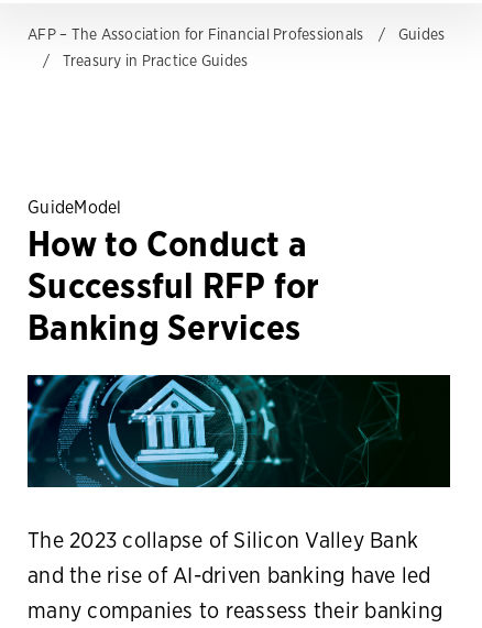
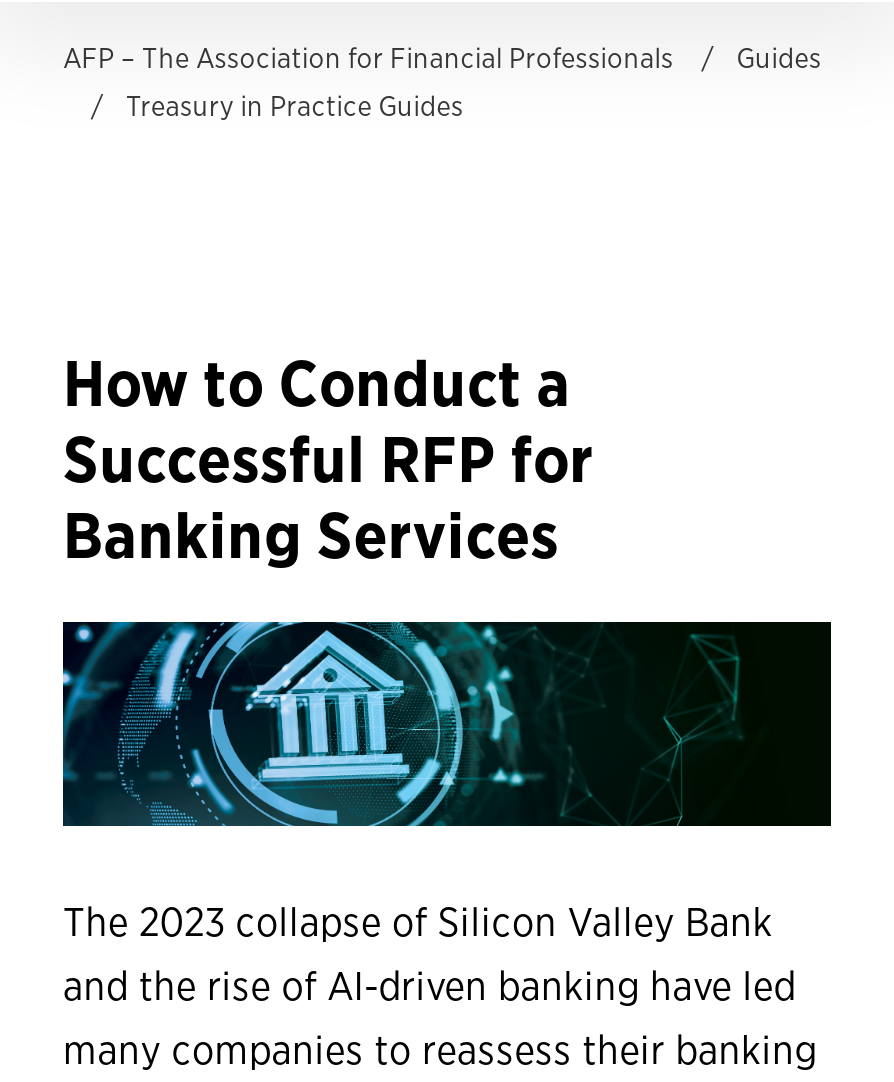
- GuideModel
